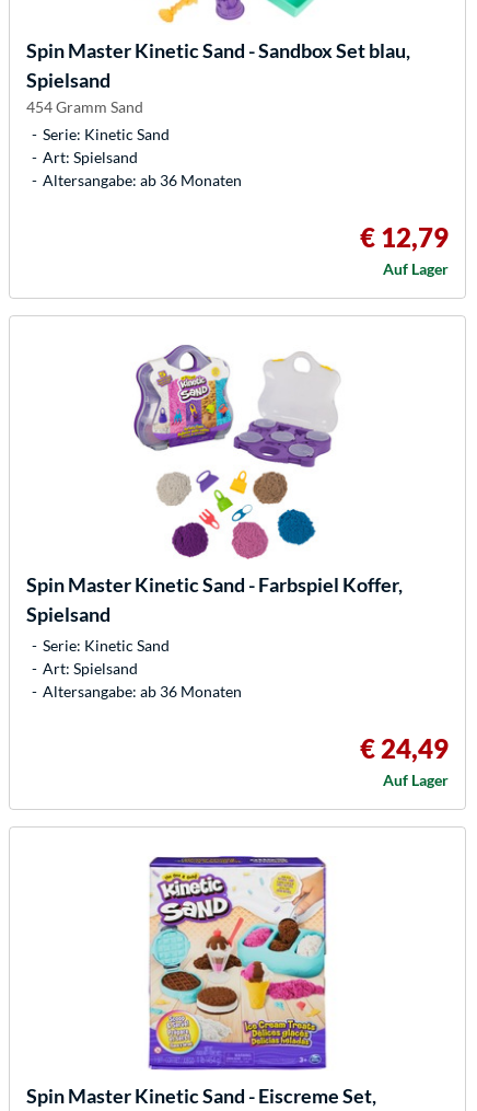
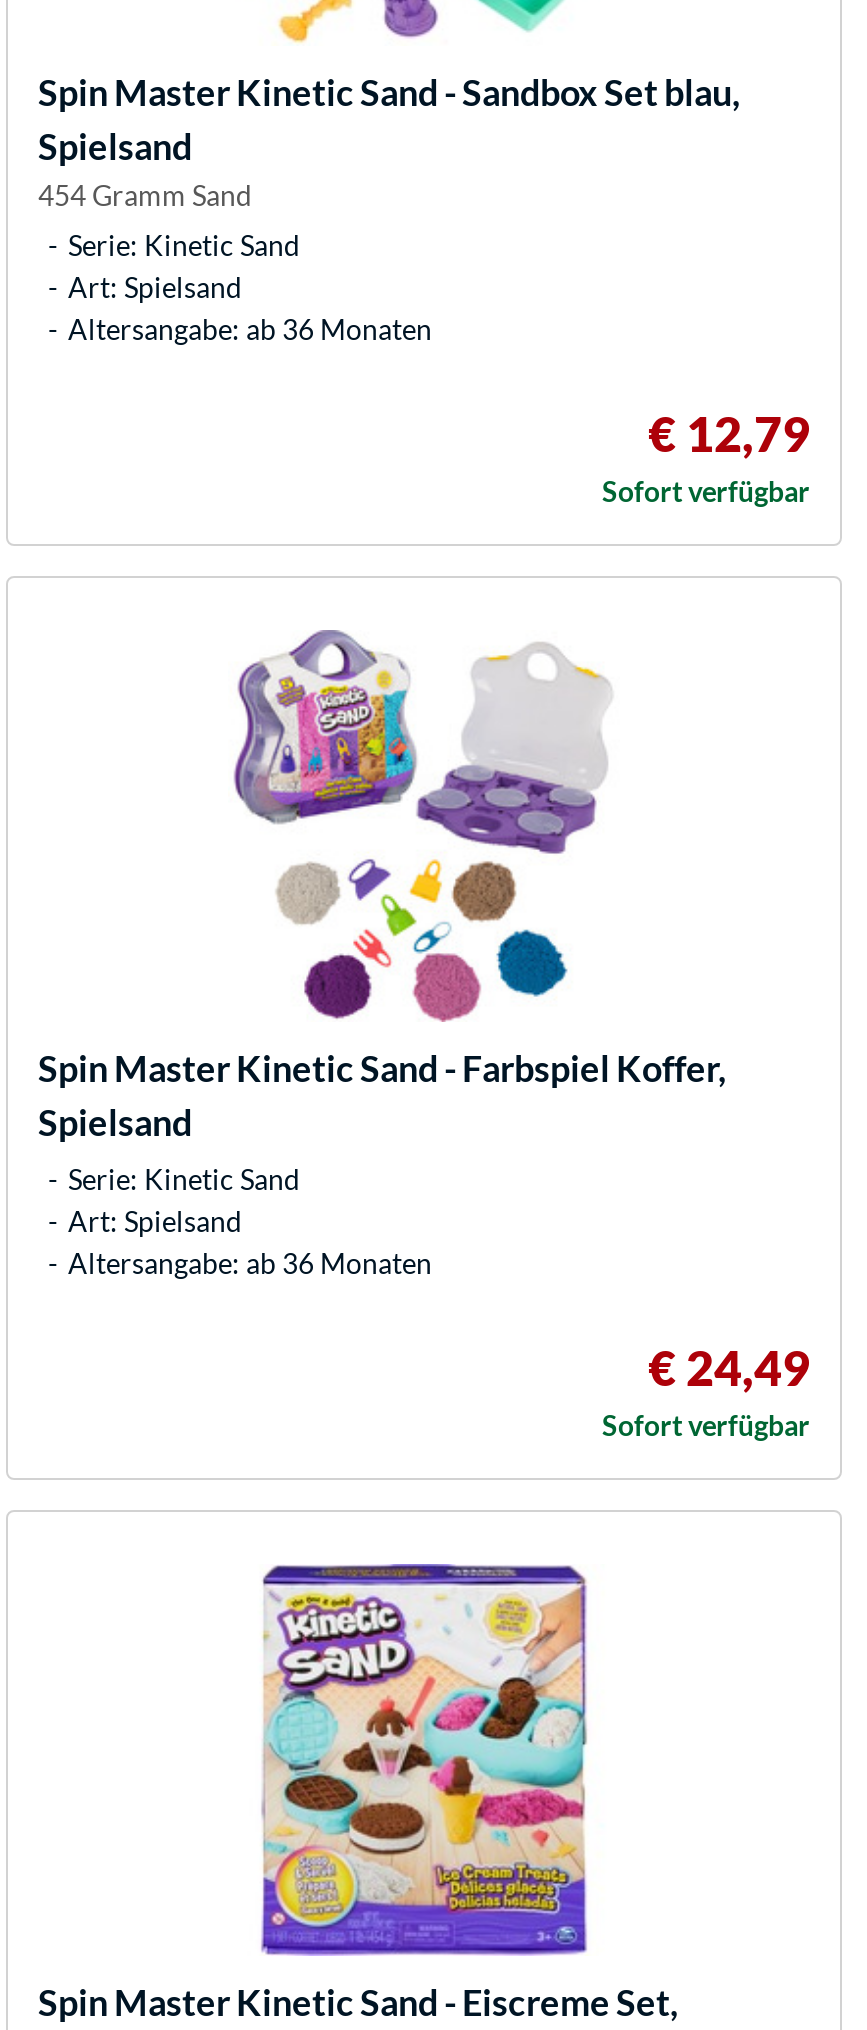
- Auf Lager
+ Sofort verfügbar

- Auf Lager
+ Sofort verfügbar
